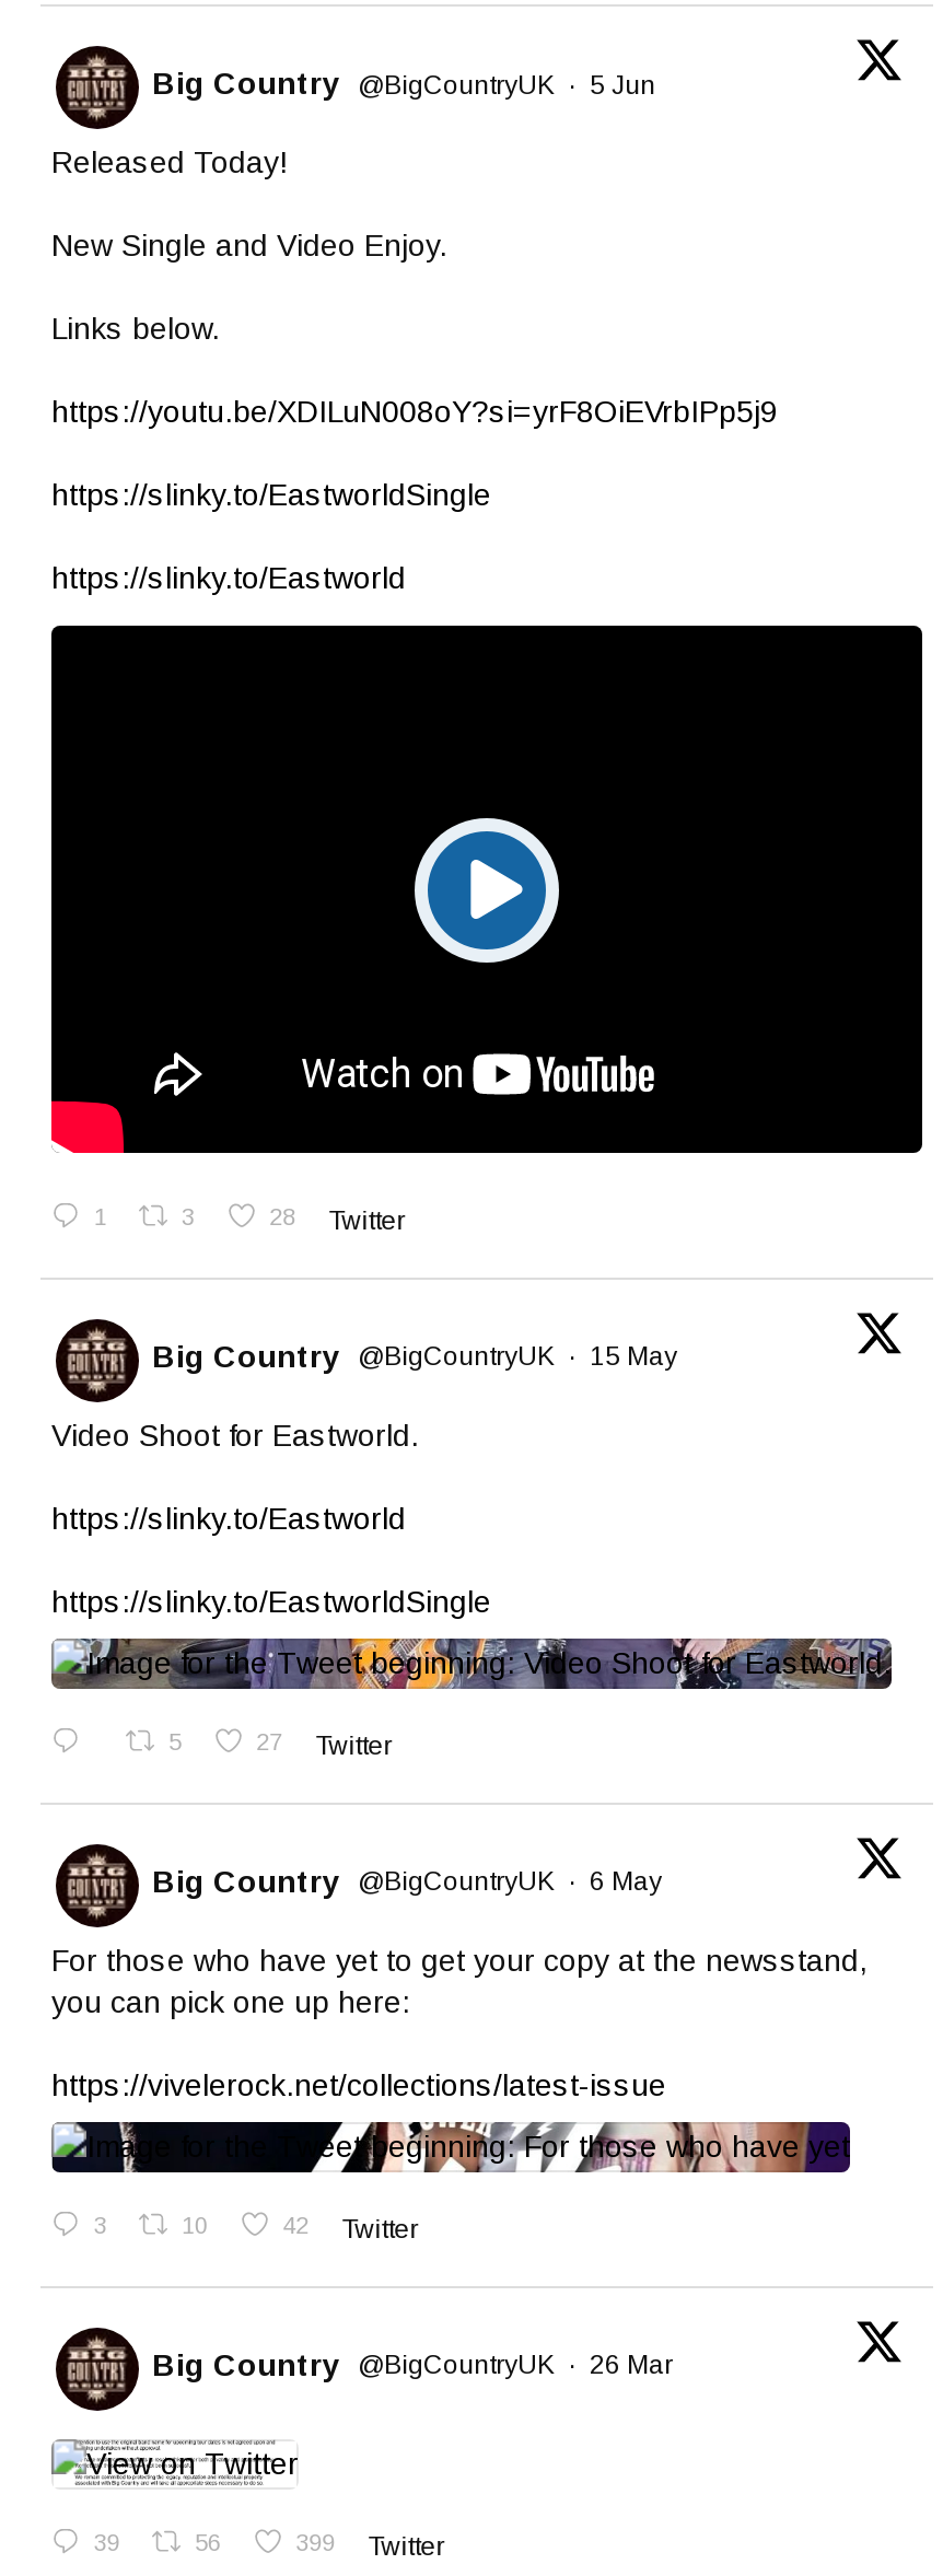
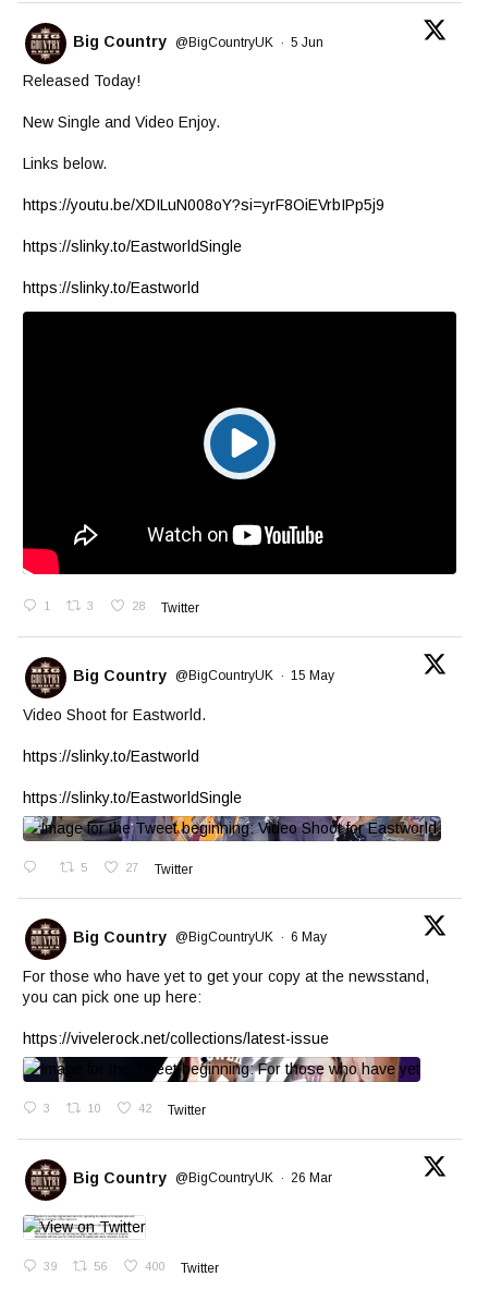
- 399 Twitter
+ 400 Twitter
